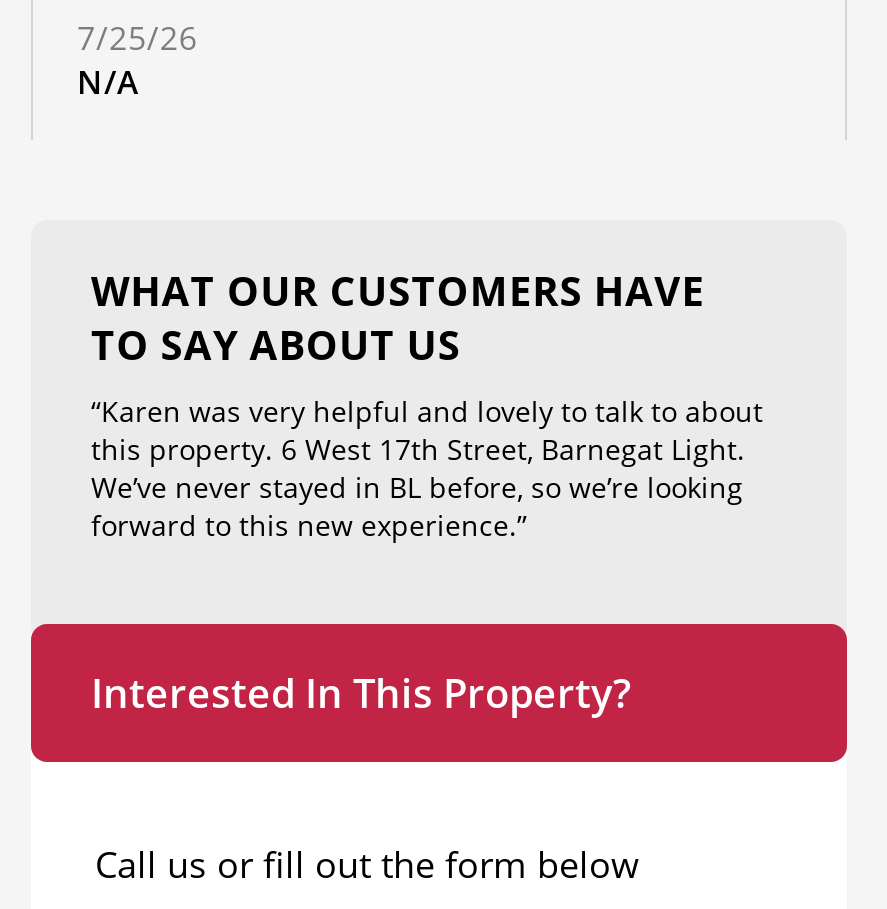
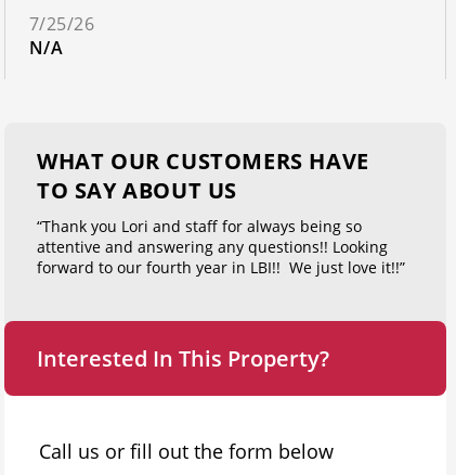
- “Karen was very helpful and lovely to talk to about
- this property. 6 West 17th Street, Barnegat Light.
- We’ve never stayed in BL before, so we’re looking
- forward to this new experience.”
+ “Thank you Lori and staff for always being so
+ attentive and answering any questions!! Looking
+ forward to our fourth year in LBI!! We just love it!!”
